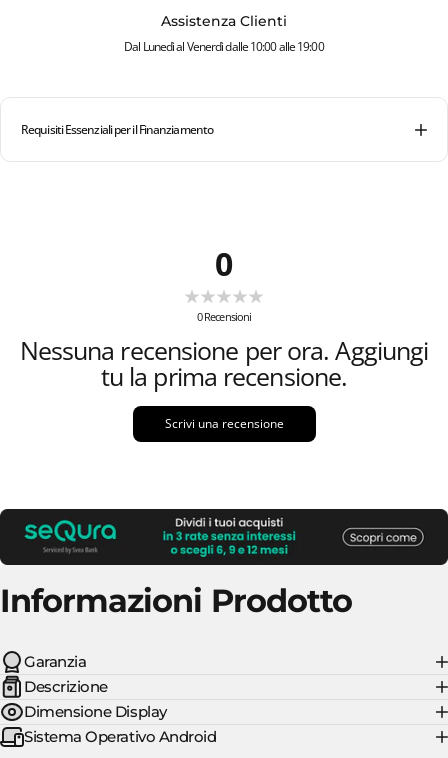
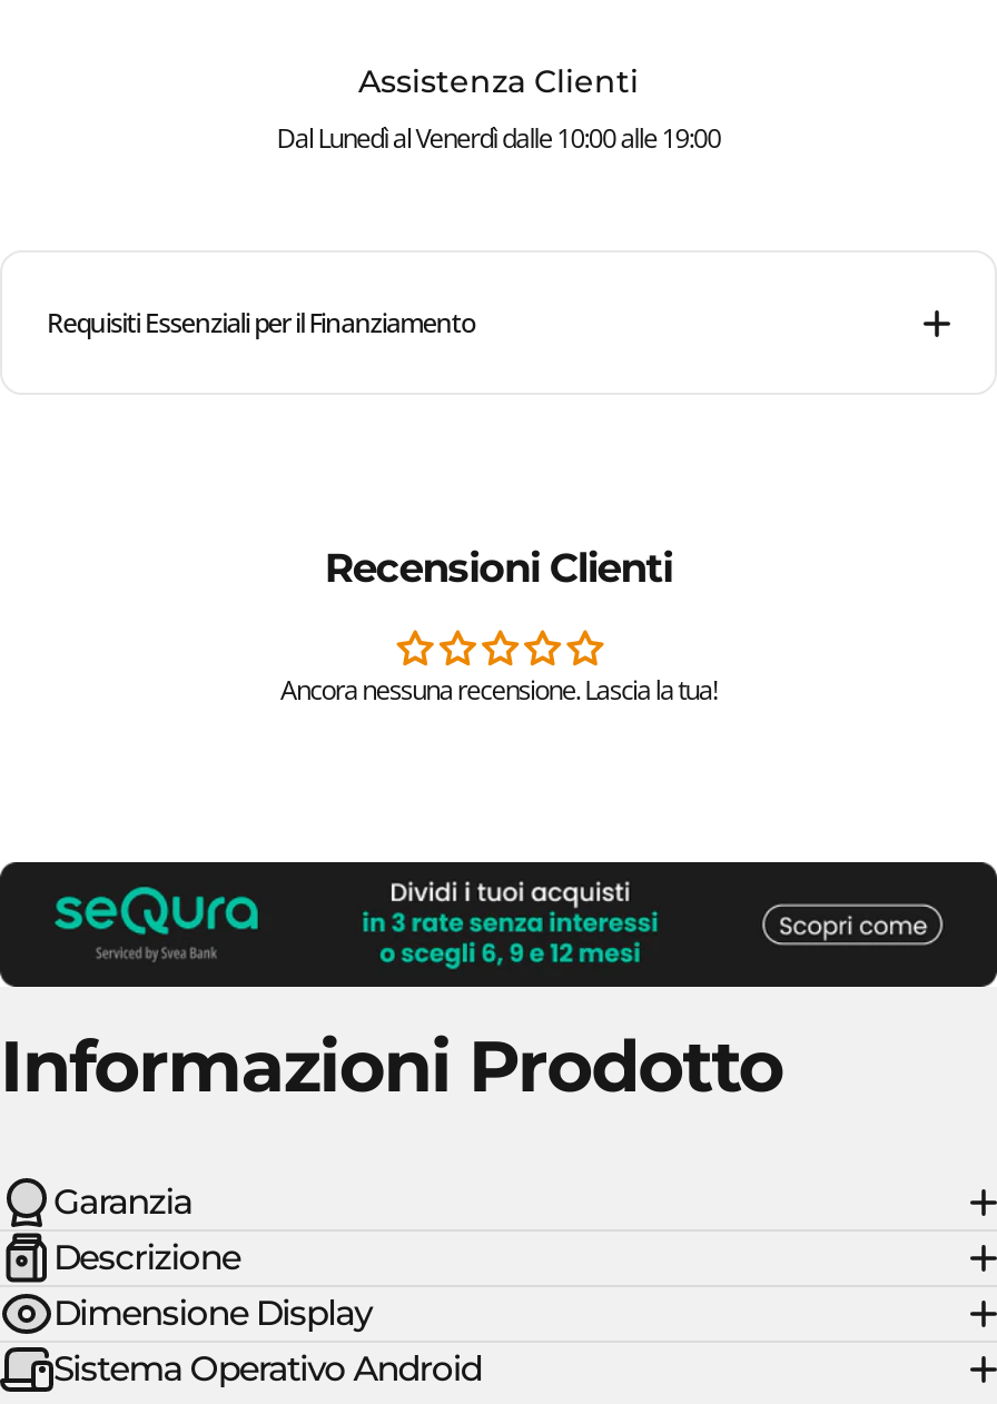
- 0
- 0 Recensioni
- Nessuna recensione per ora. Aggiungi
- tu la prima recensione.
- Scrivi una recensione
+ Recensioni Clienti
+ Ancora nessuna recensione. Lascia la tua!
